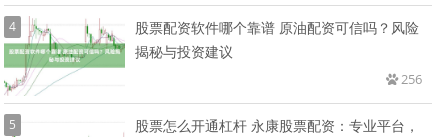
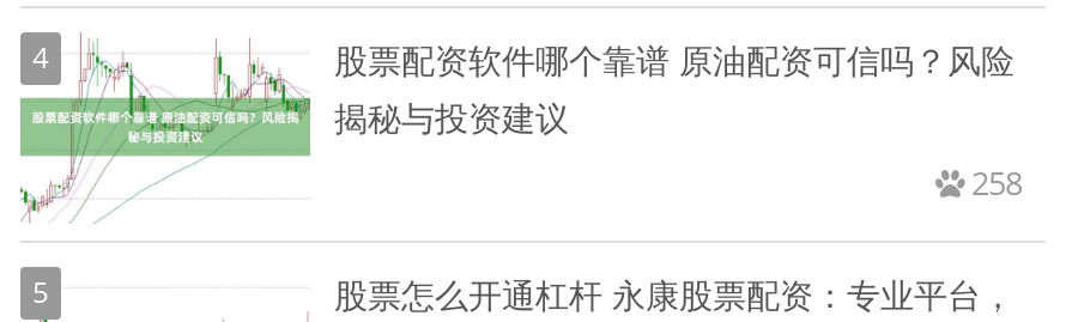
- 256
+ 258
